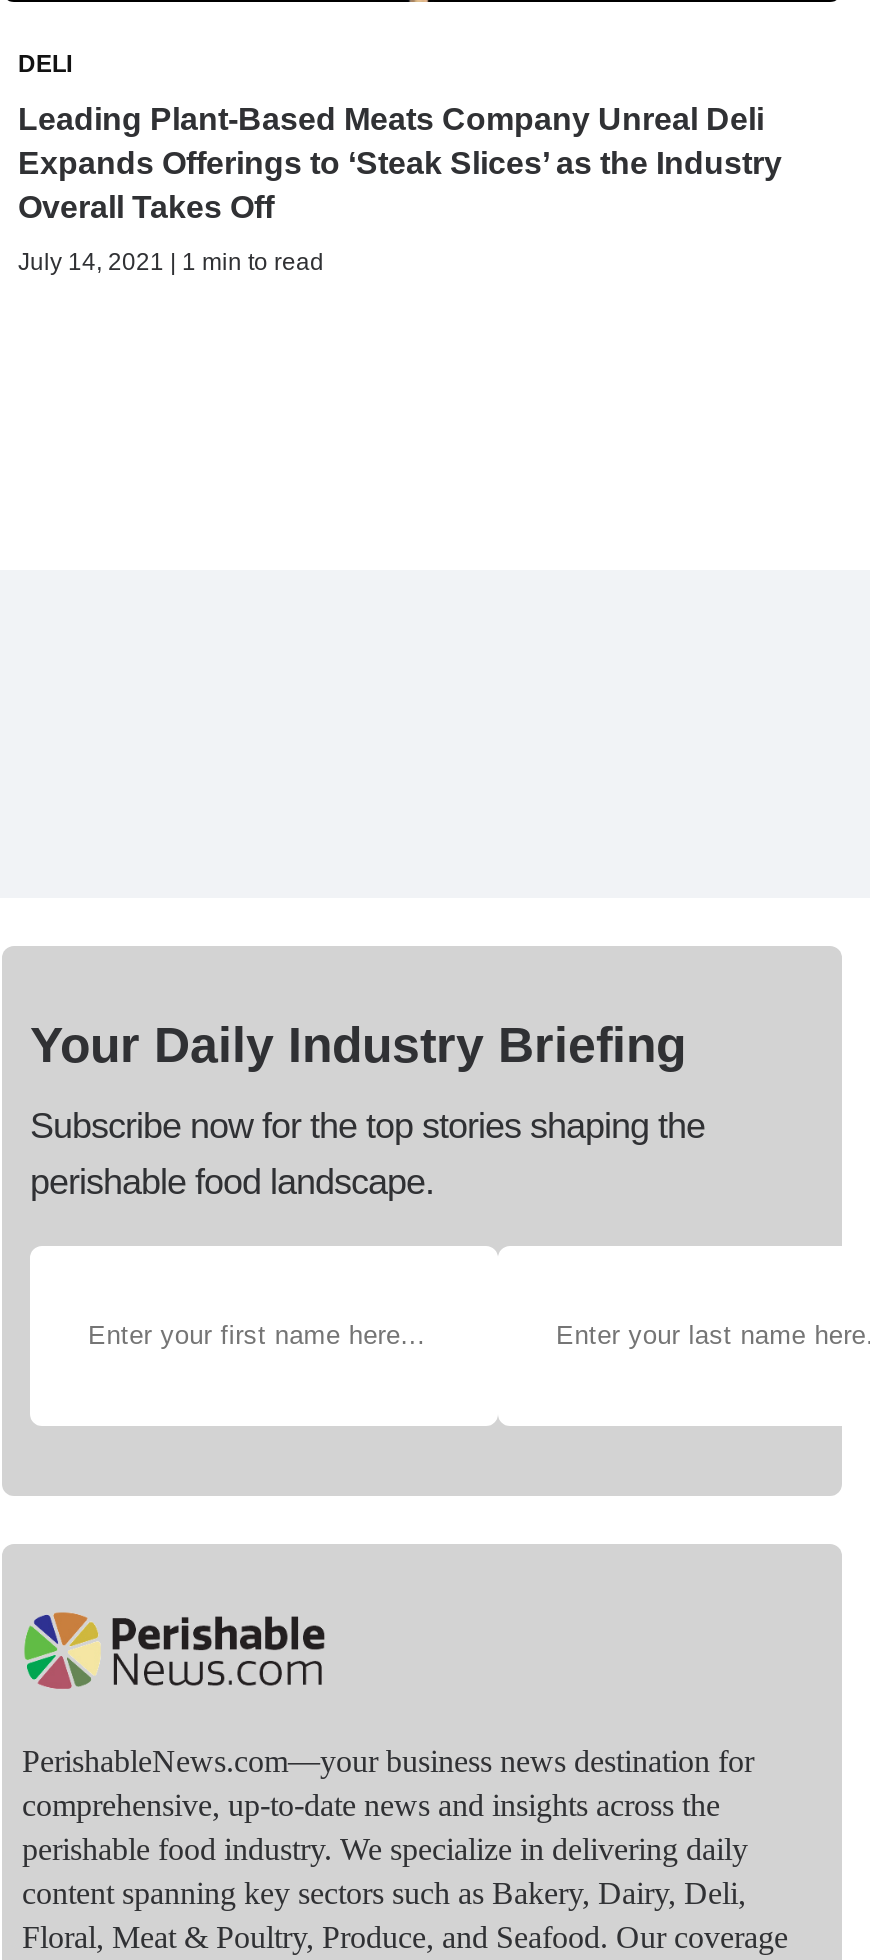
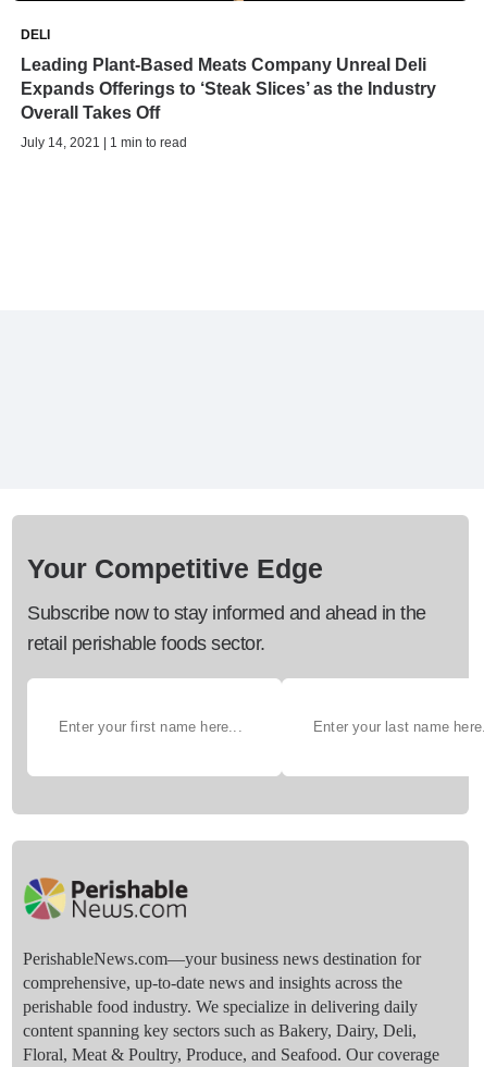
- Your Daily Industry Briefing
+ Your Competitive Edge

- Subscribe now for the top stories shaping the
- perishable food landscape.
+ Subscribe now to stay informed and ahead in the
+ retail perishable foods sector.
